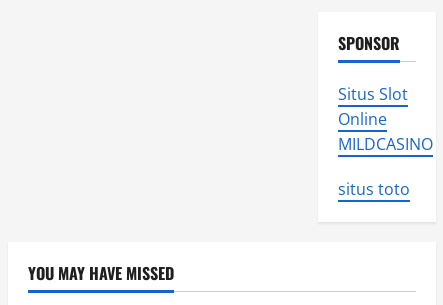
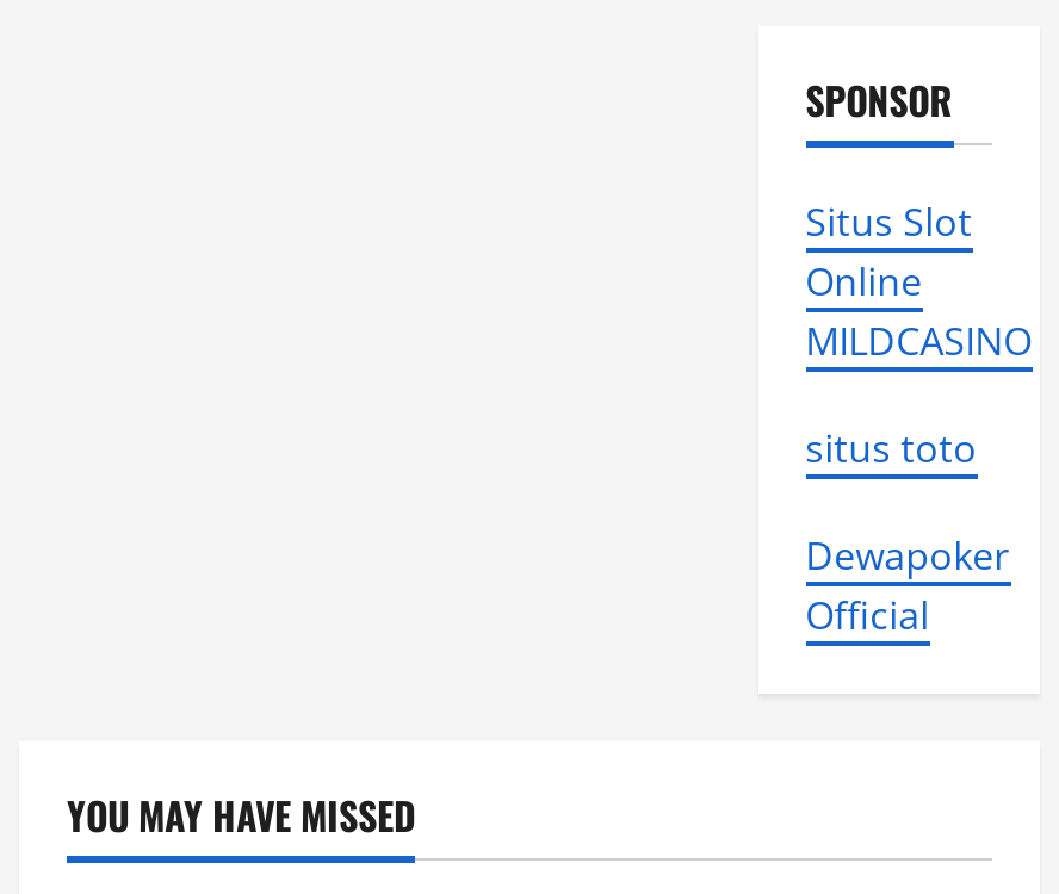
+ Dewapoker
+ Official
